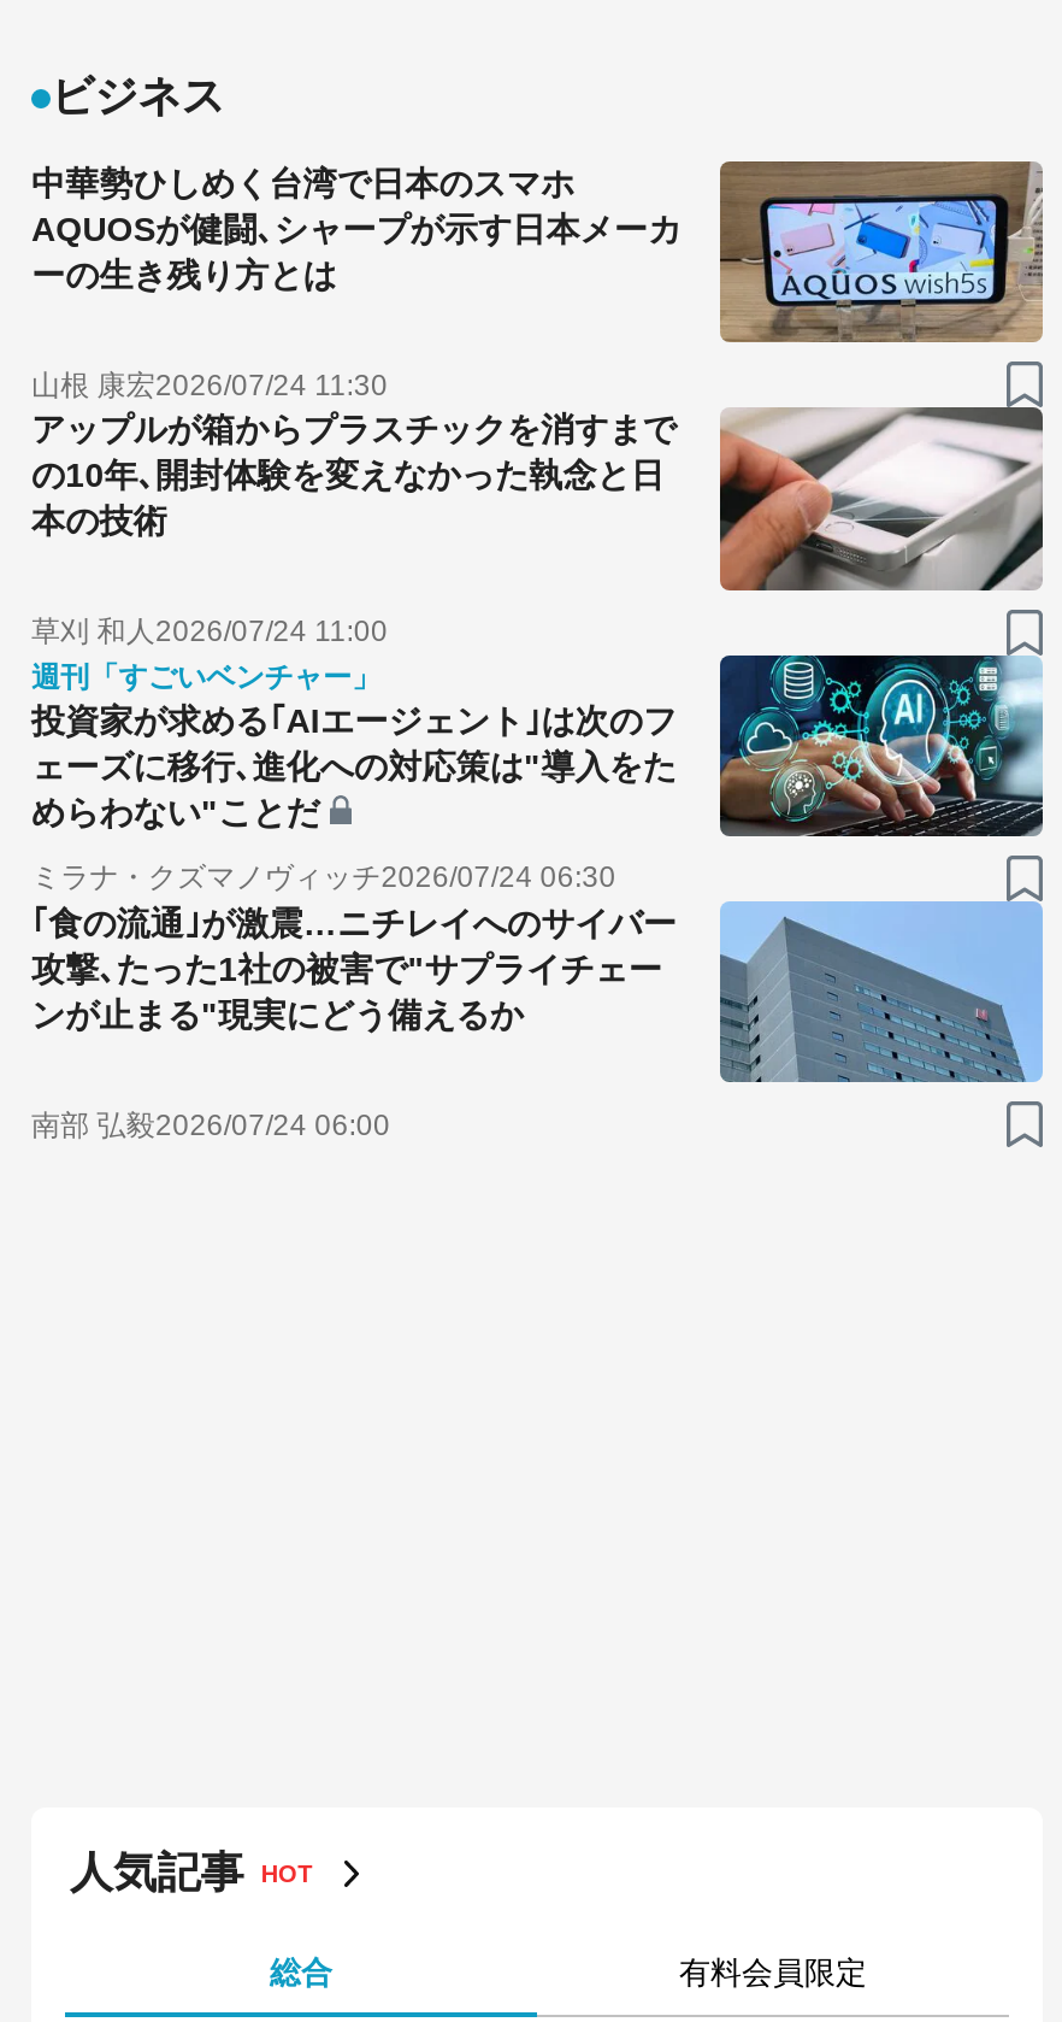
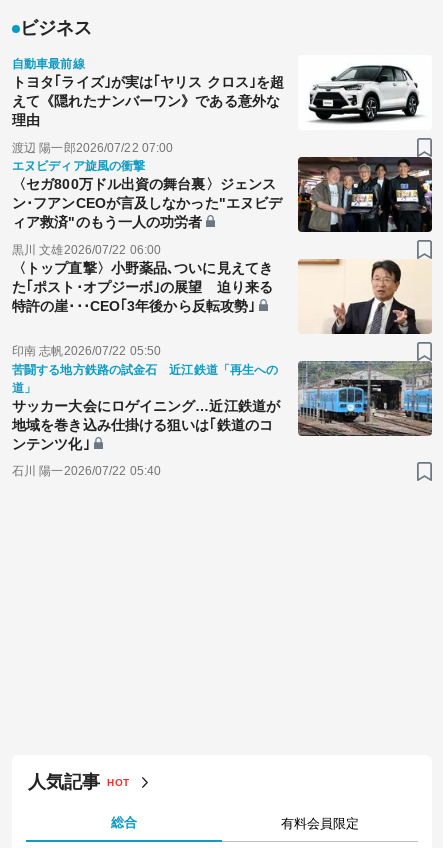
- [image]
- 中華勢ひしめく台湾で日本のスマホ
- AQUOSが健闘､シャープが示す日本メーカ
- ーの生き残り方とは
+ [image]
+ 自動車最前線
+ トヨタ｢ライズ｣が実は｢ヤリス クロス｣を超
+ えて《隠れたナンバーワン》である意外な
+ 理由

- [image]
- 山根 康宏2026/07/24 11:30
- アップルが箱からプラスチックを消すまで
- の10年､開封体験を変えなかった執念と日
- 本の技術
+ [image]
+ 渡辺 陽一郎2026/07/22 07:00
+ エヌビディア旋風の衝撃
+ 〈セガ800万ドル出資の舞台裏〉ジェンス
+ ン･フアンCEOが言及しなかった"エヌビデ
+ ィア救済"のもう一人の功労者

- [image]
- 草刈 和人2026/07/24 11:00
- 週刊「すごいベンチャー」
- 投資家が求める｢AIエージェント｣は次のフ
- ェーズに移行､進化への対応策は"導入をた
- めらわない"ことだ
+ [image]
+ 黒川 文雄2026/07/22 06:00
+ 〈トップ直撃〉小野薬品､ついに見えてき
+ た｢ポスト･オプジーボ｣の展望 迫り来る
+ 特許の崖･･･CEO｢3年後から反転攻勢｣

- [image]
- ミラナ・クズマノヴィッチ2026/07/24 06:30
- ｢食の流通｣が激震…ニチレイへのサイバー
- 攻撃､たった1社の被害で"サプライチェー
- ンが止まる"現実にどう備えるか
+ [image]
+ 印南 志帆2026/07/22 05:50
+ 苦闘する地方鉄路の試金石 近江鉄道「再生への
+ 道」
+ サッカー大会にロゲイニング…近江鉄道が
+ 地域を巻き込み仕掛ける狙いは｢鉄道のコ
+ ンテンツ化｣

- 南部 弘毅2026/07/24 06:00
+ 石川 陽一2026/07/22 05:40
